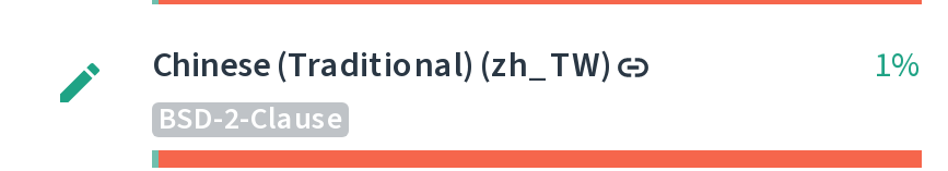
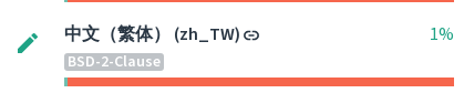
- Chinese (Traditional) (zh_TW)
+ 中文（繁体） (zh_TW)
